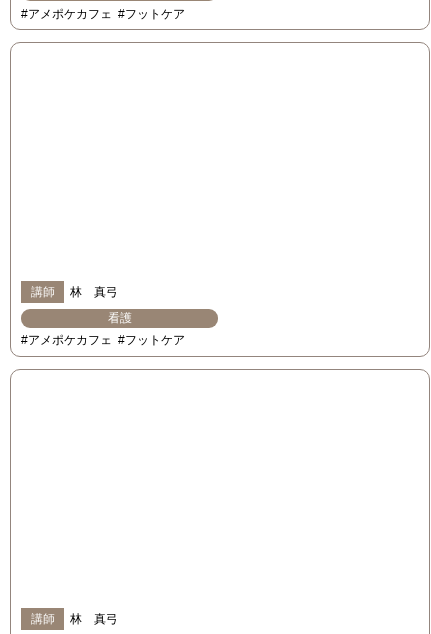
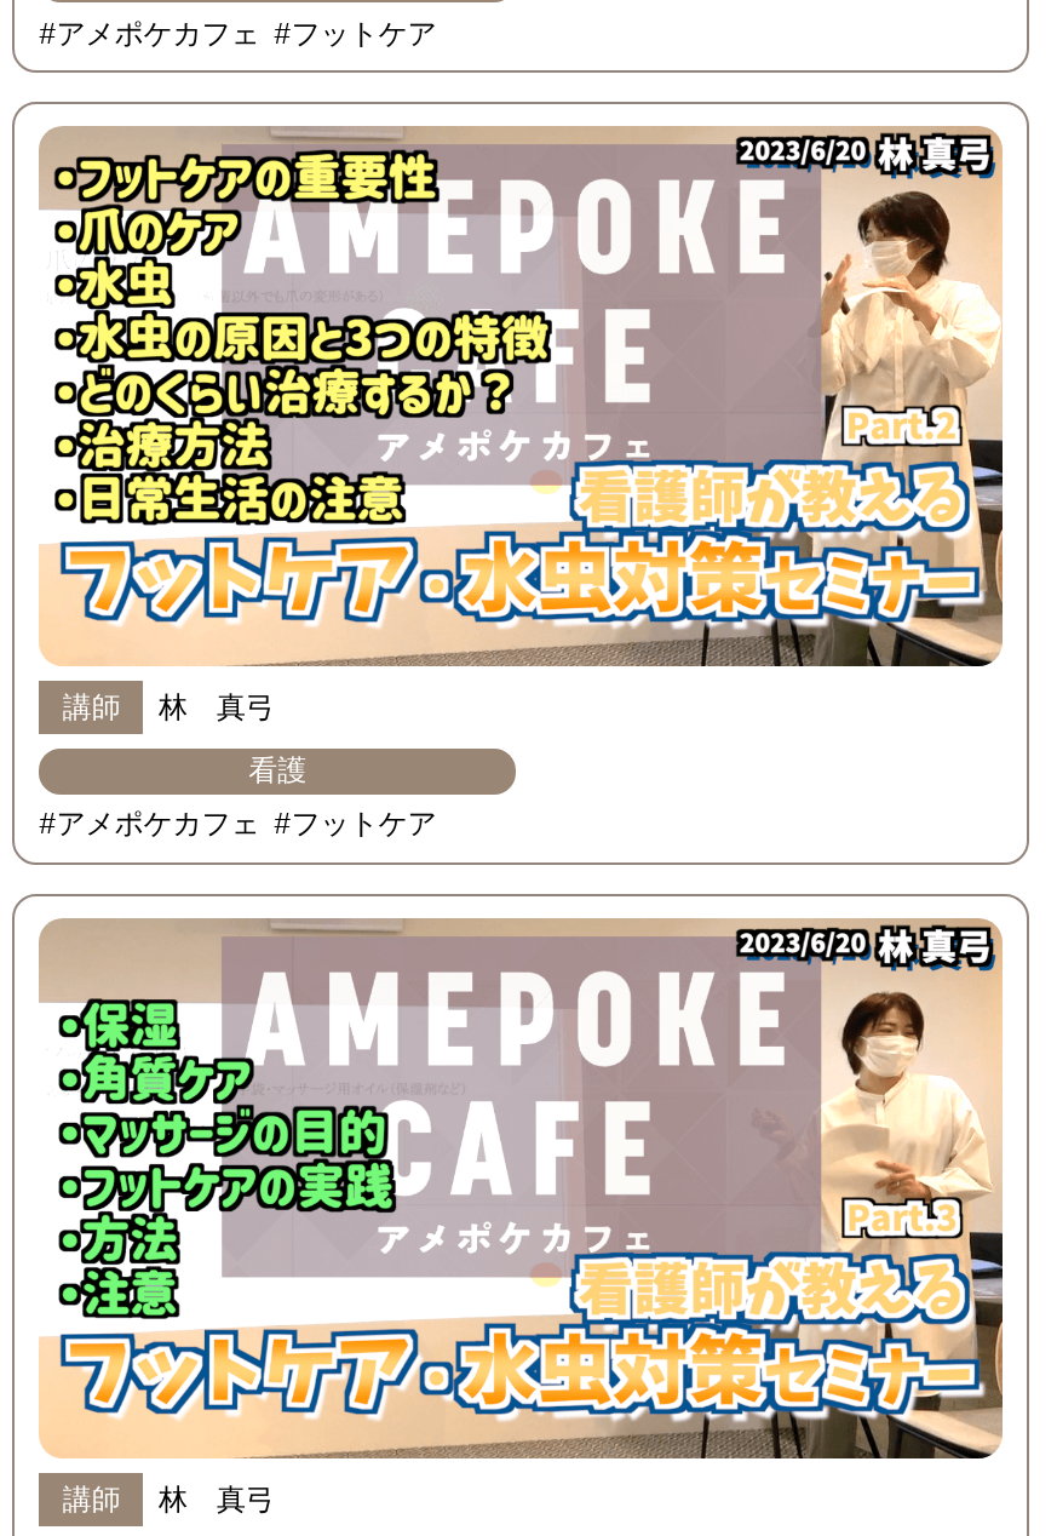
+ [image]

+ [image]
